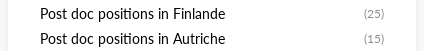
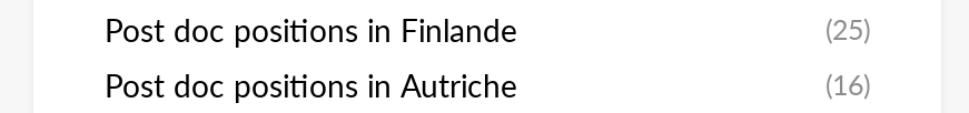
- (15)
+ (16)
